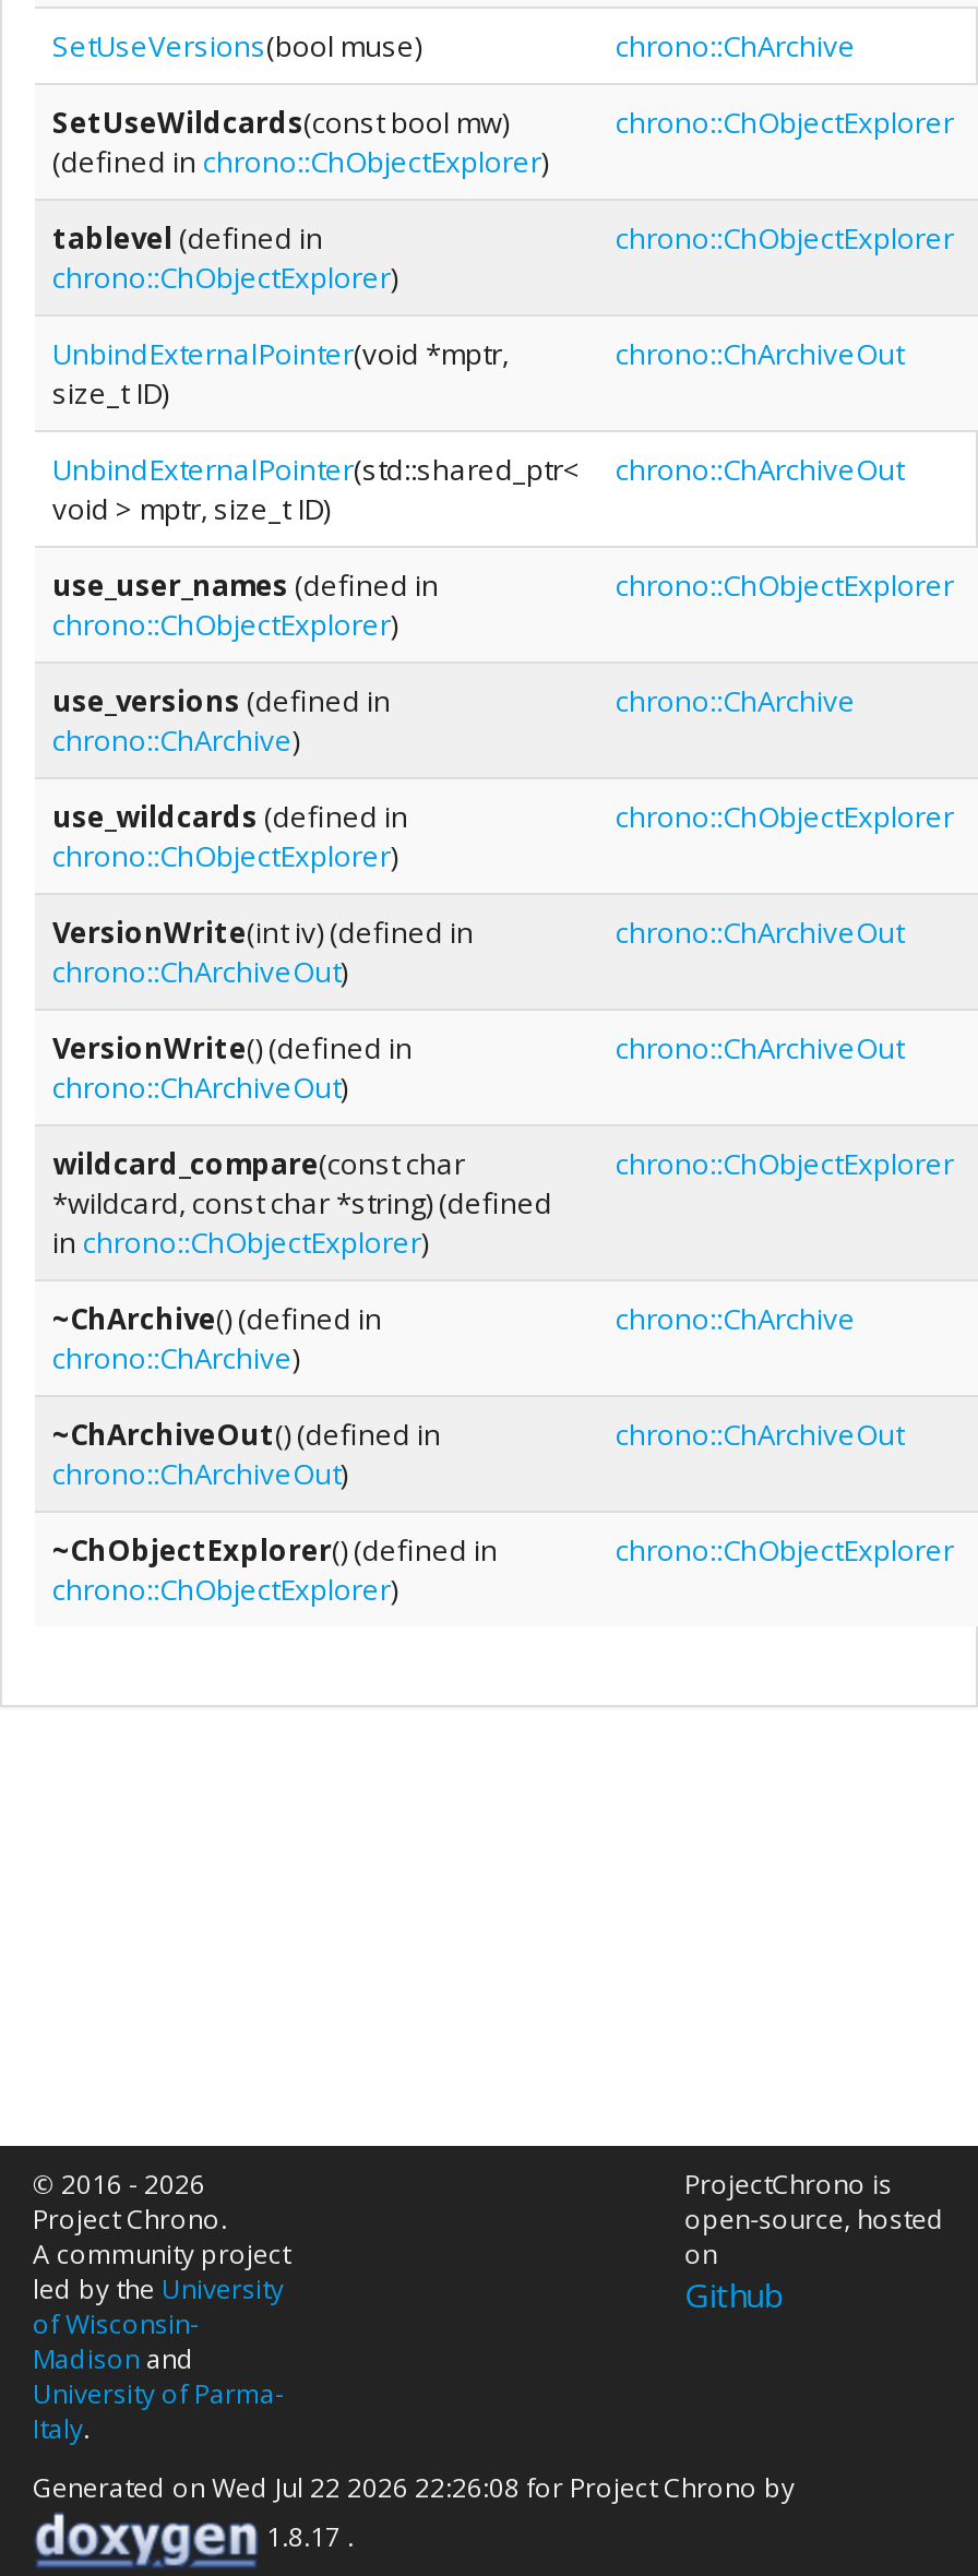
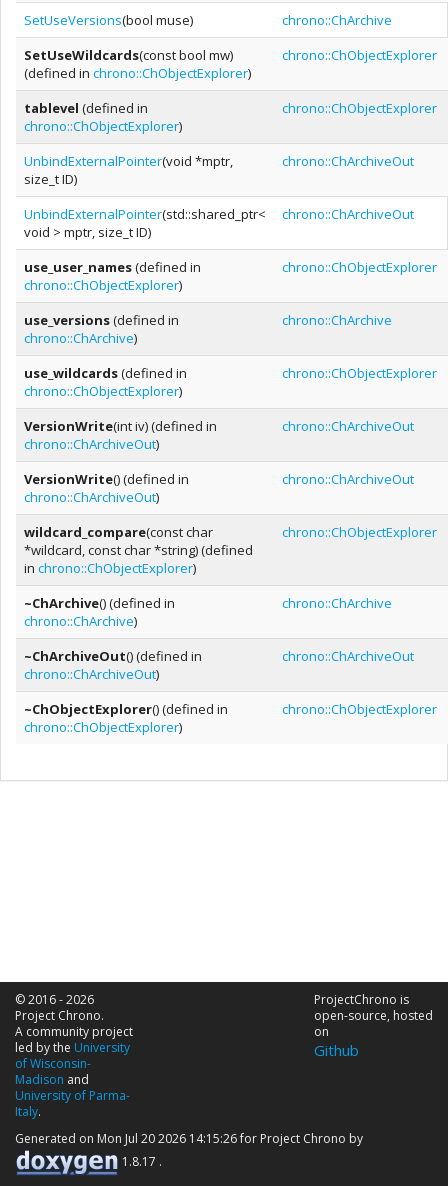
- Generated on Wed Jul 22 2026 22:26:08 for Project Chrono by
+ Generated on Mon Jul 20 2026 14:15:26 for Project Chrono by
